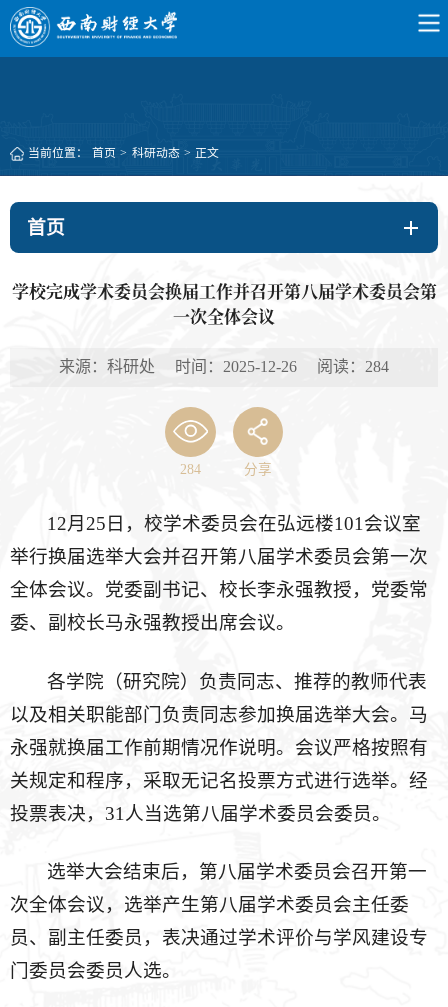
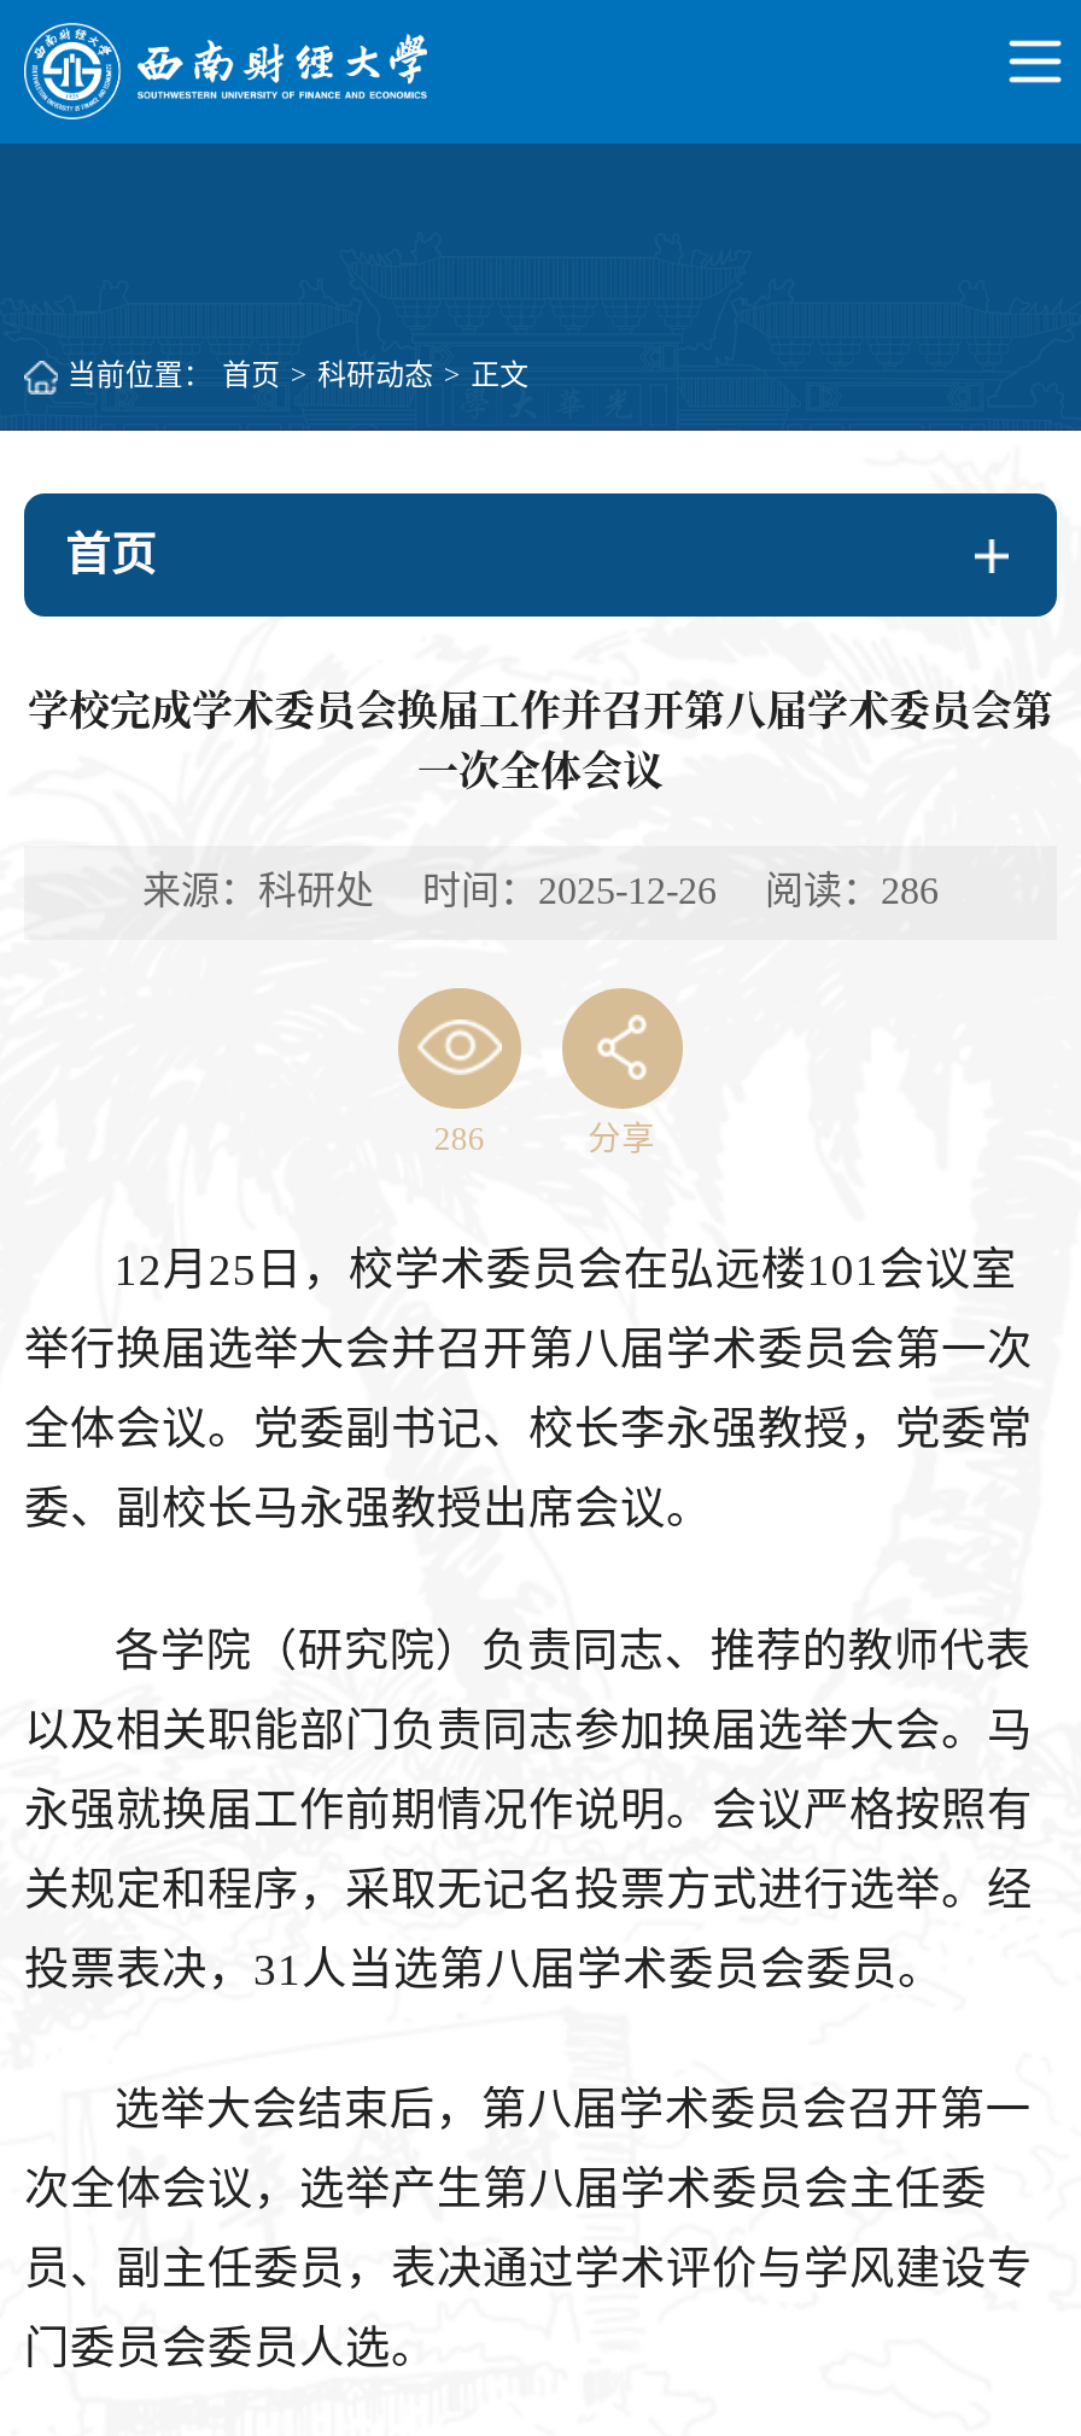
- 来源：科研处 时间：2025-12-26 阅读：284
+ 来源：科研处 时间：2025-12-26 阅读：286

- 284
+ 286
